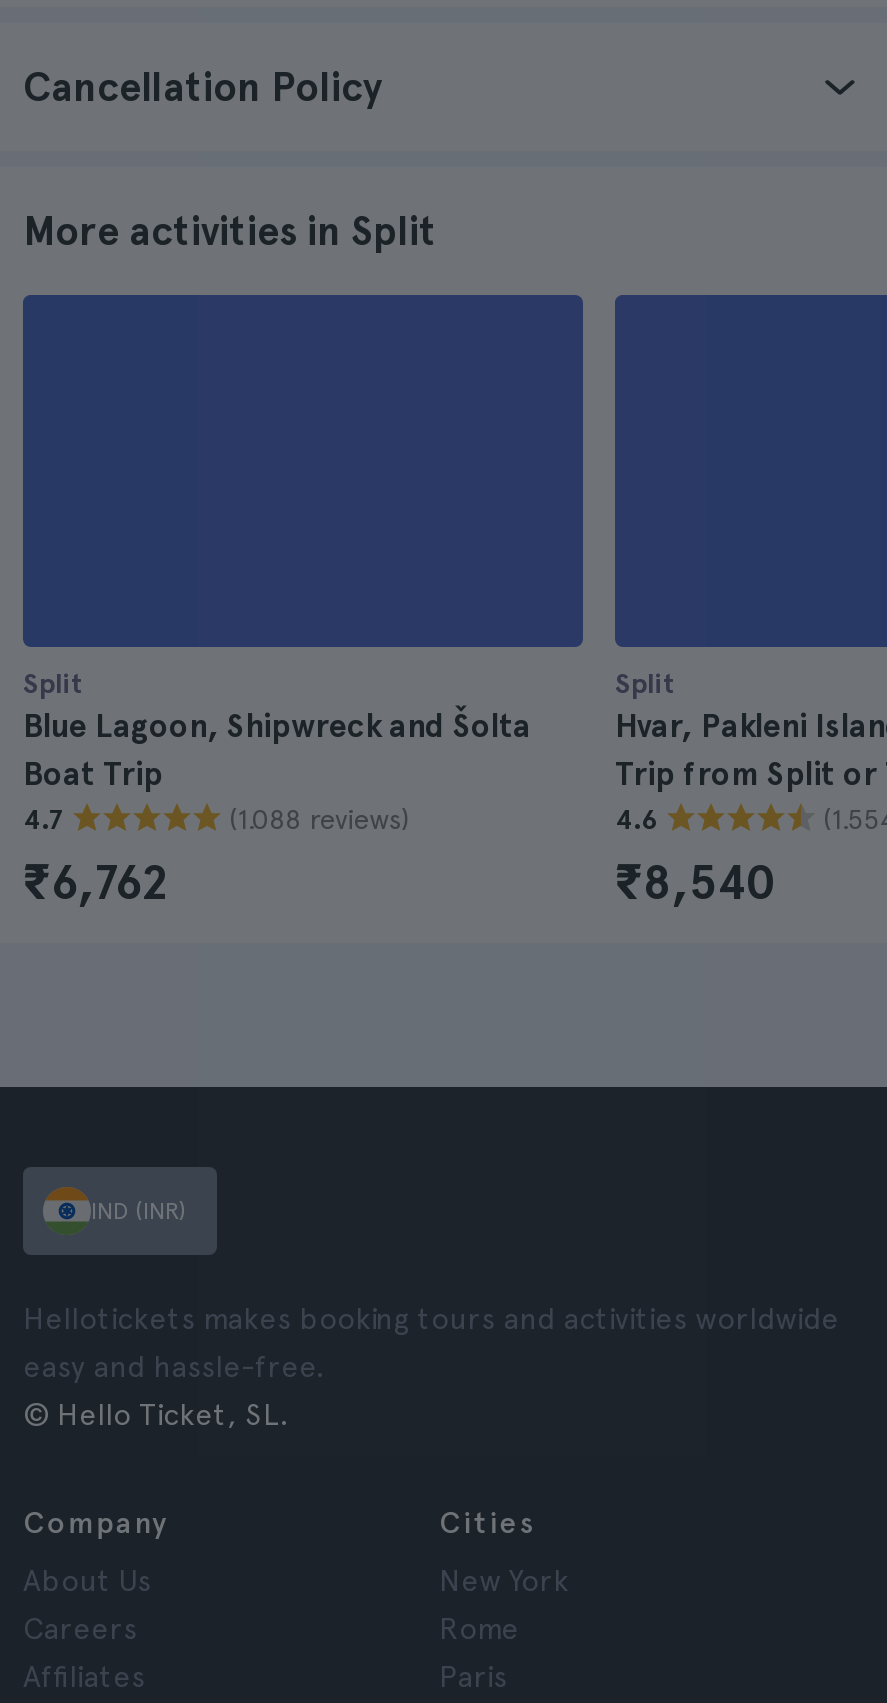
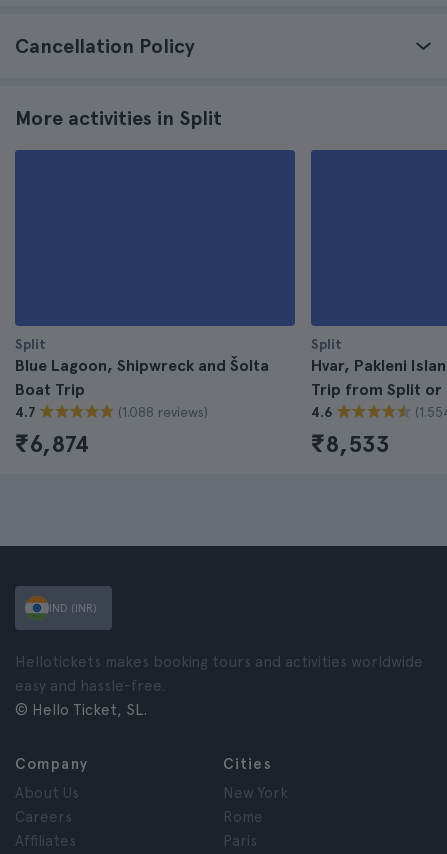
- ₹6,762
+ ₹6,874

- ₹8,540
+ ₹8,533
